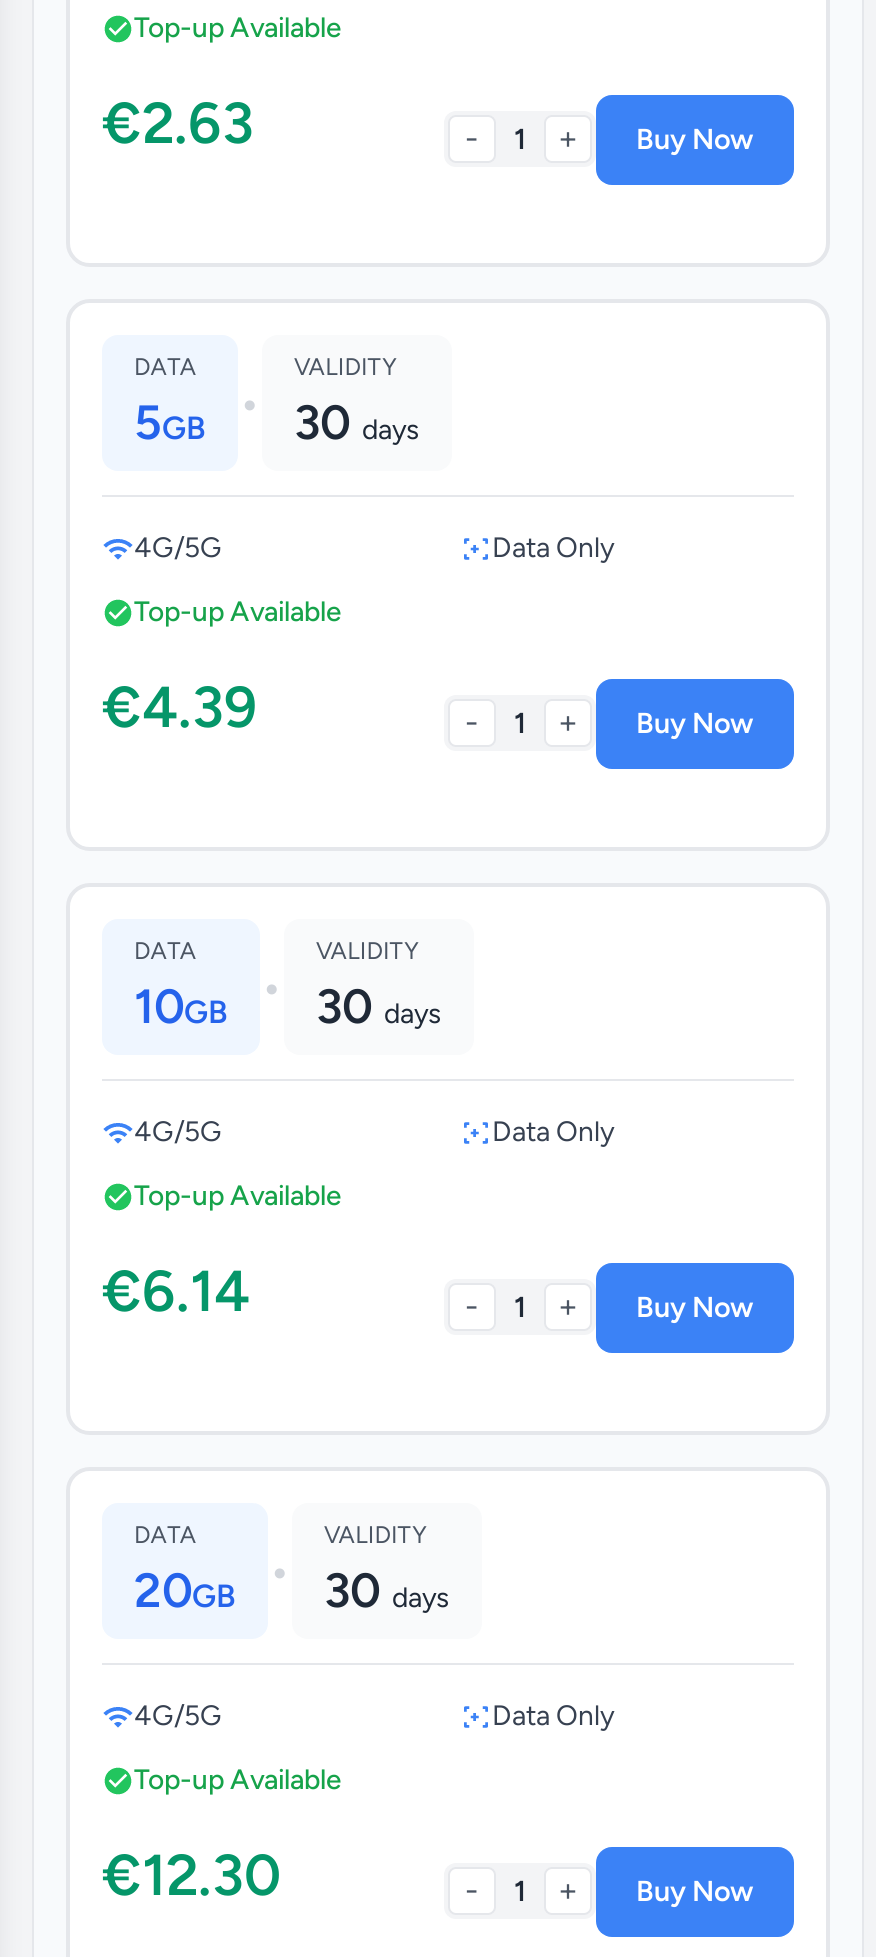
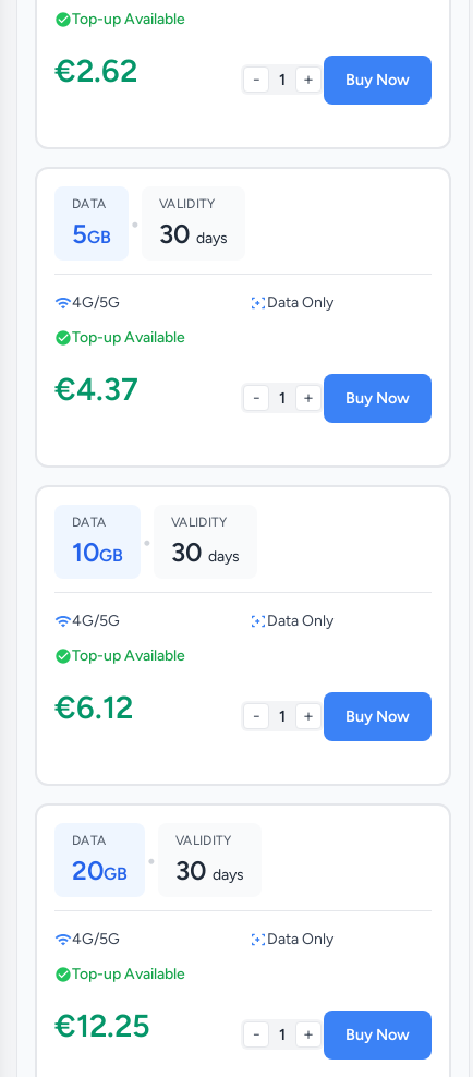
- €2.63
+ €2.62

- €4.39
+ €4.37

- €6.14
+ €6.12

- €12.30
+ €12.25
